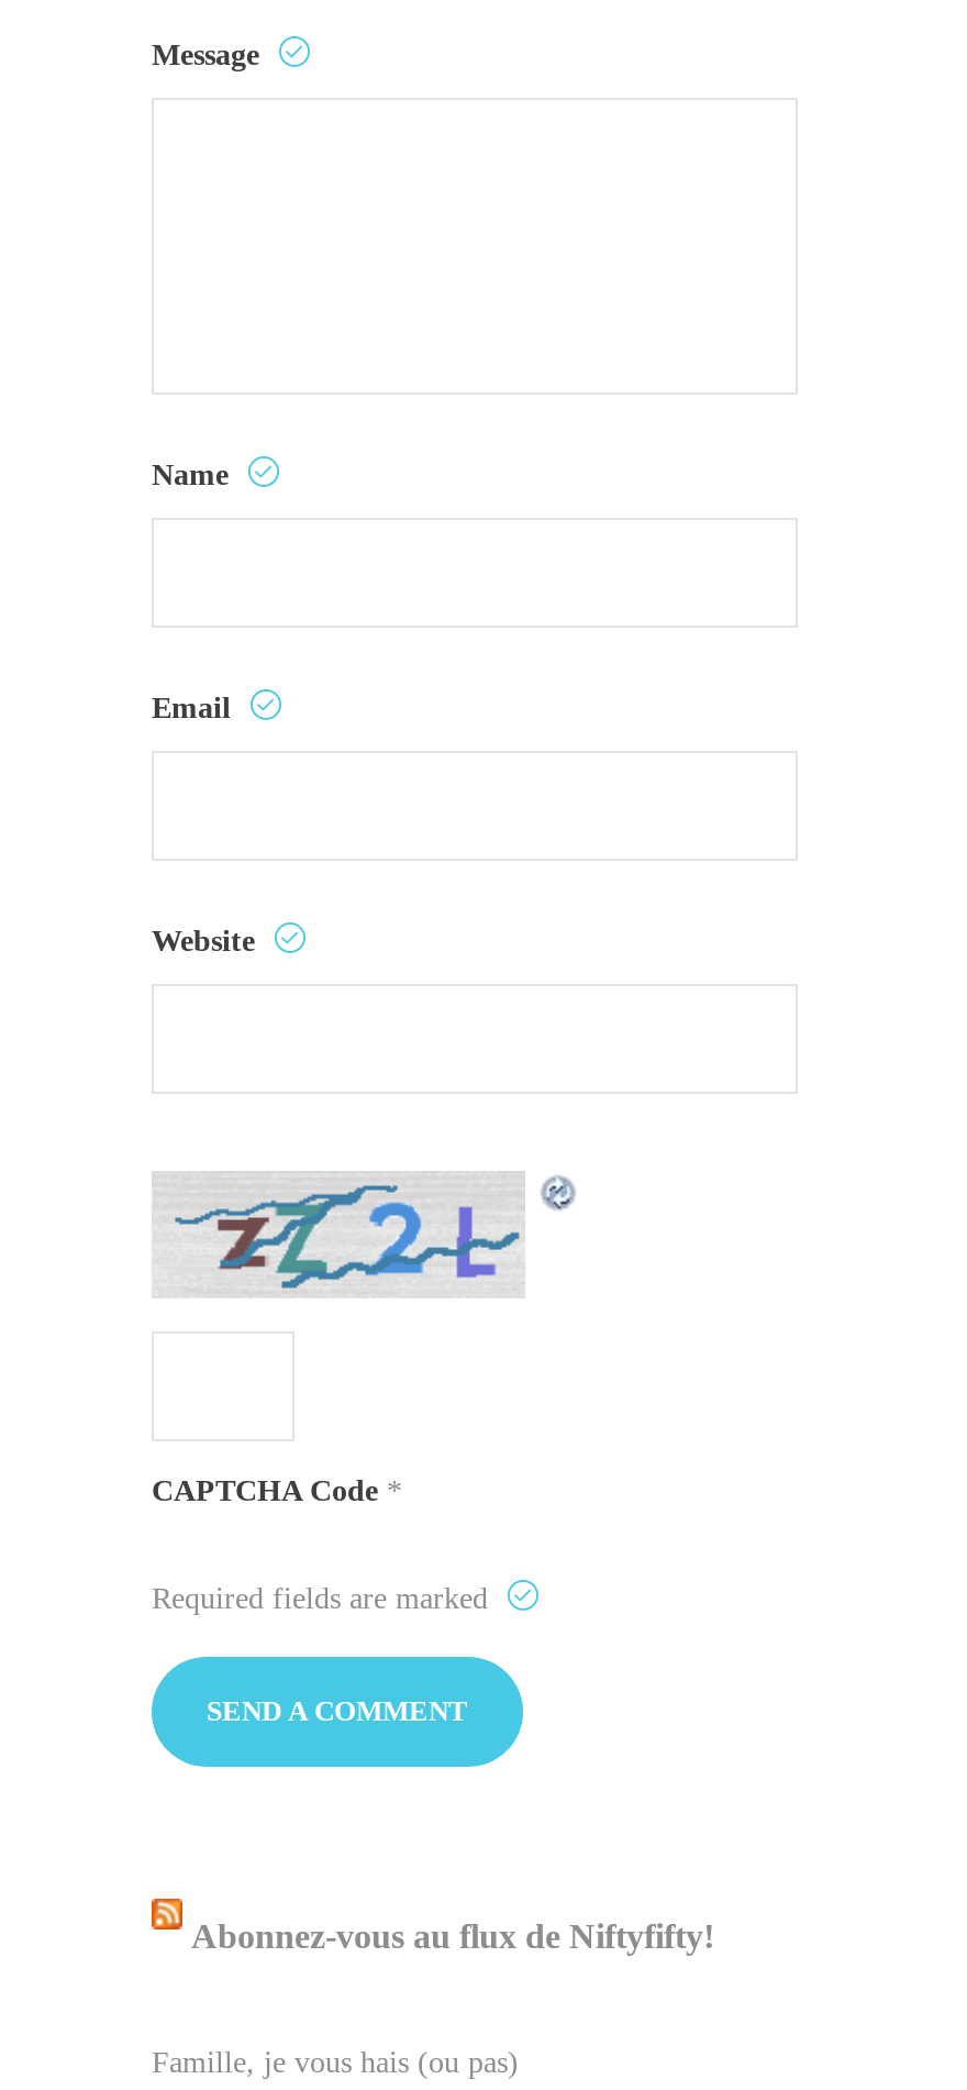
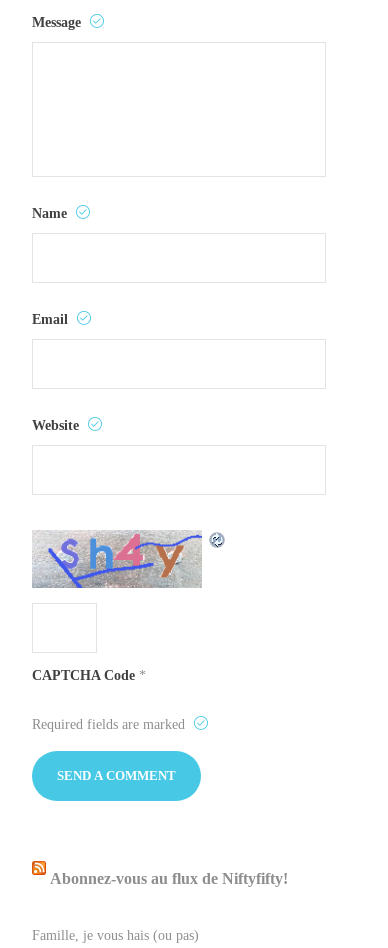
- [image]
+ [image]
